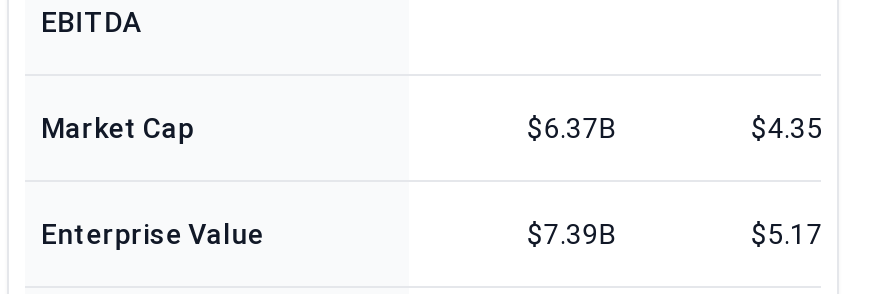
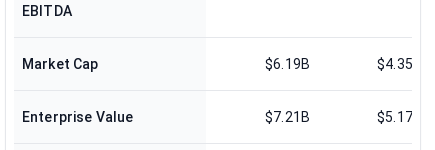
- $6.37B
+ $6.19B

- $7.39B
+ $7.21B
